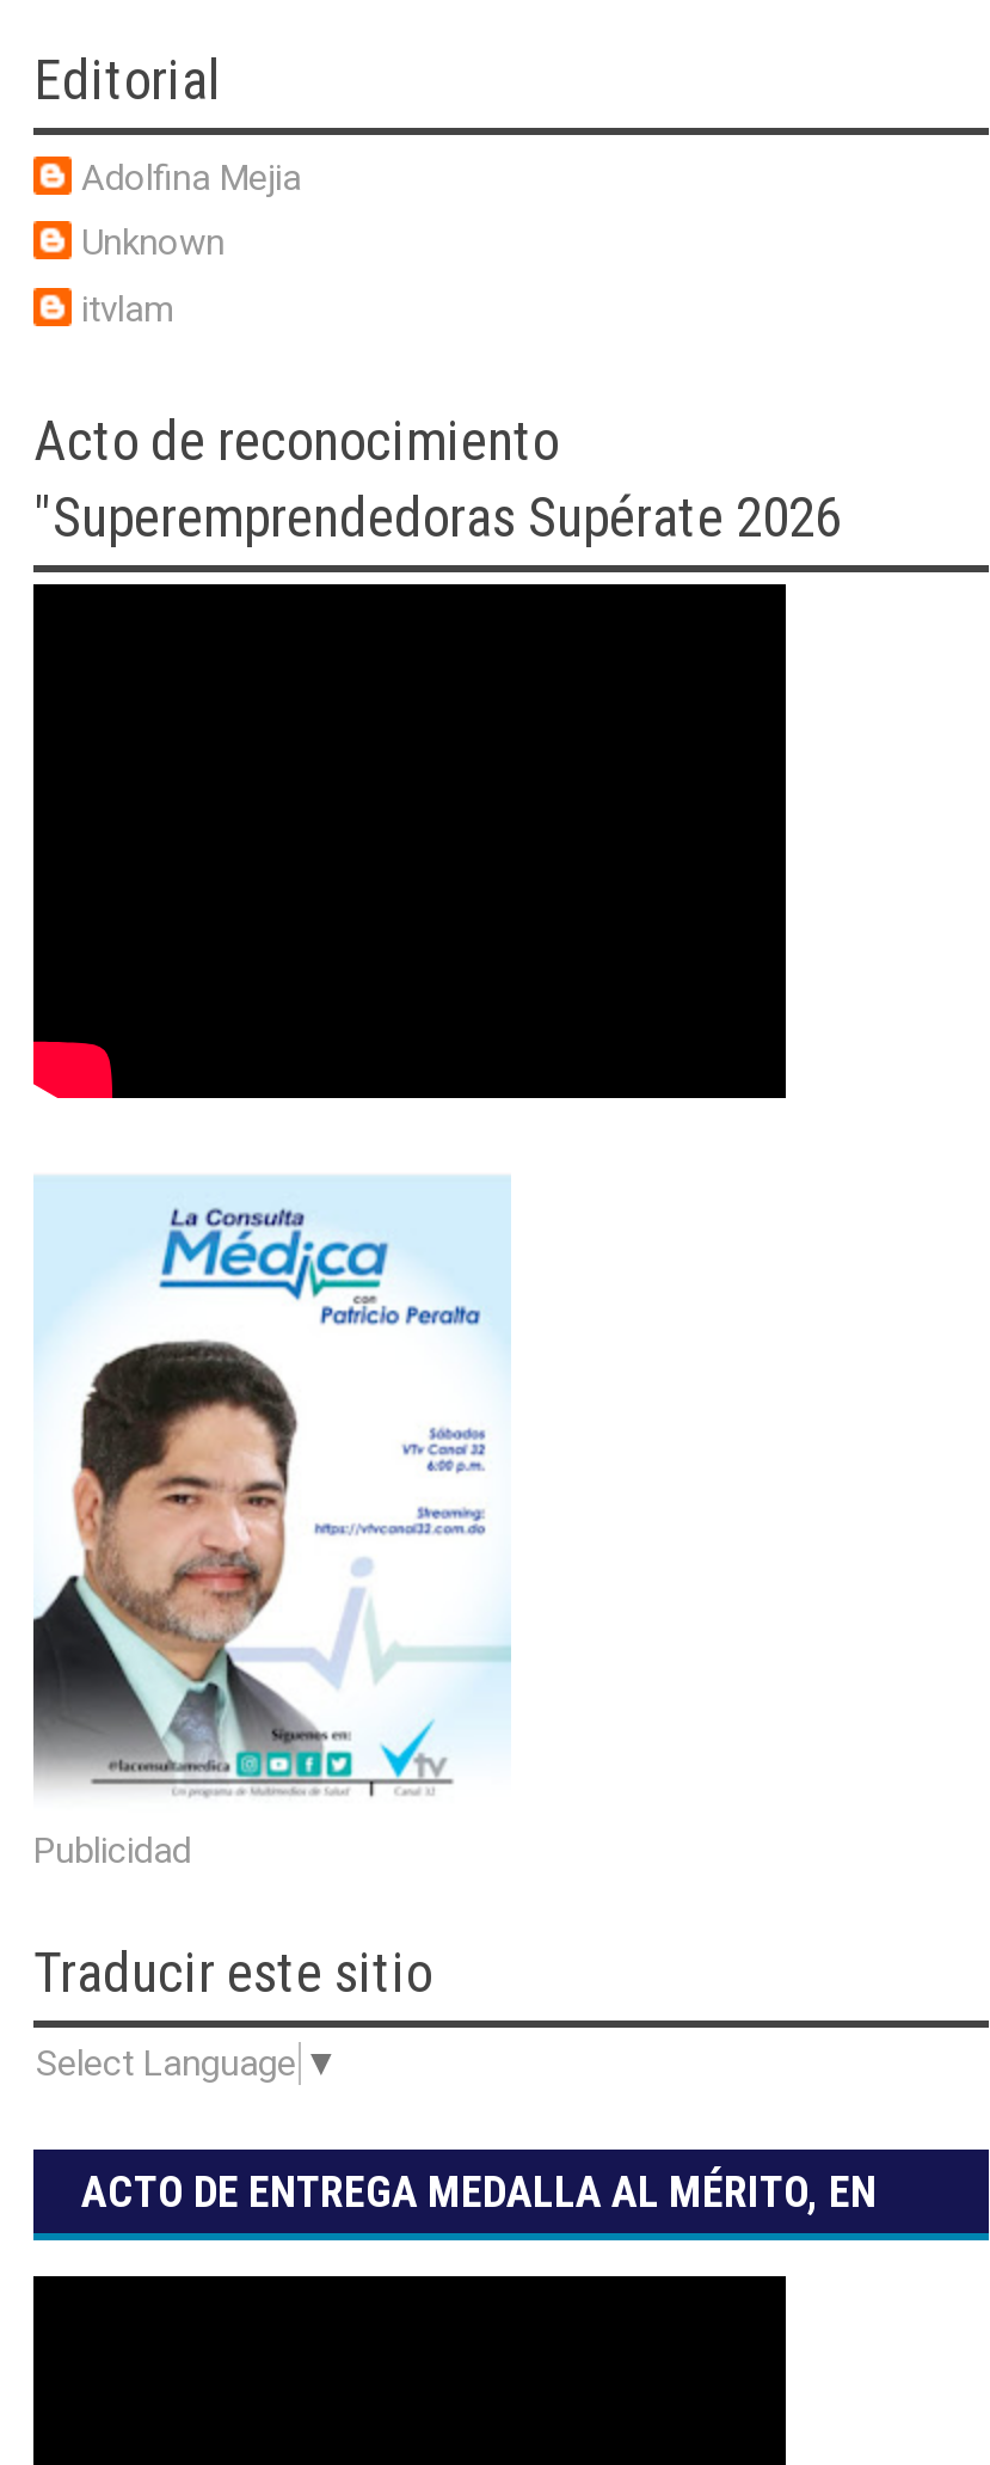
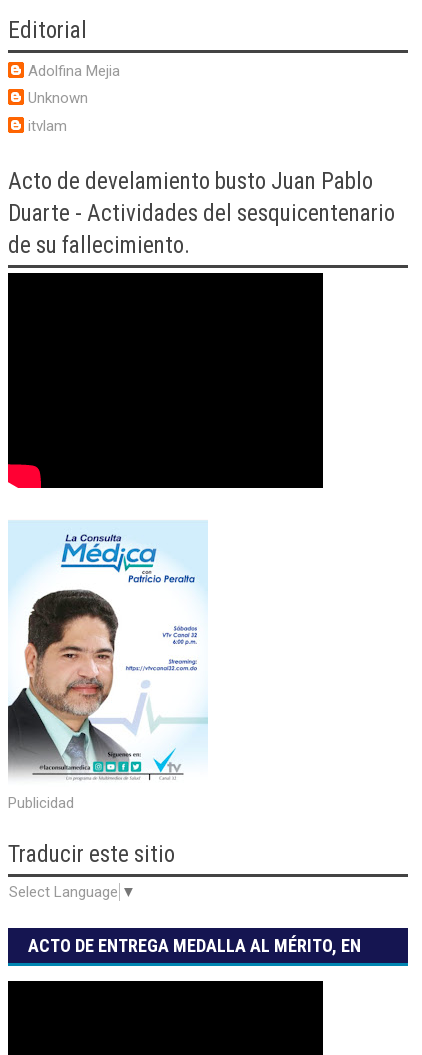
- Acto de reconocimiento
- "Superemprendedoras Supérate 2026
+ Acto de develamiento busto Juan Pablo
+ Duarte - Actividades del sesquicentenario
+ de su fallecimiento.
